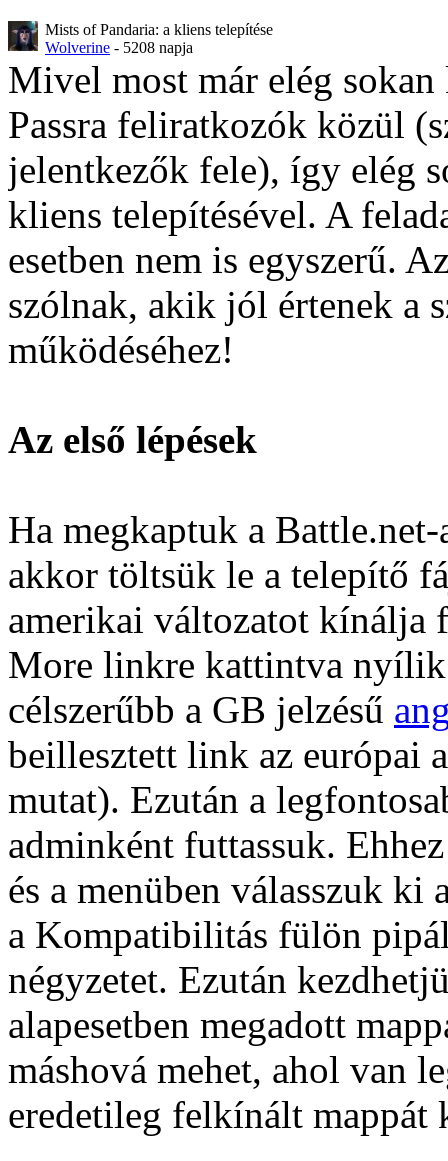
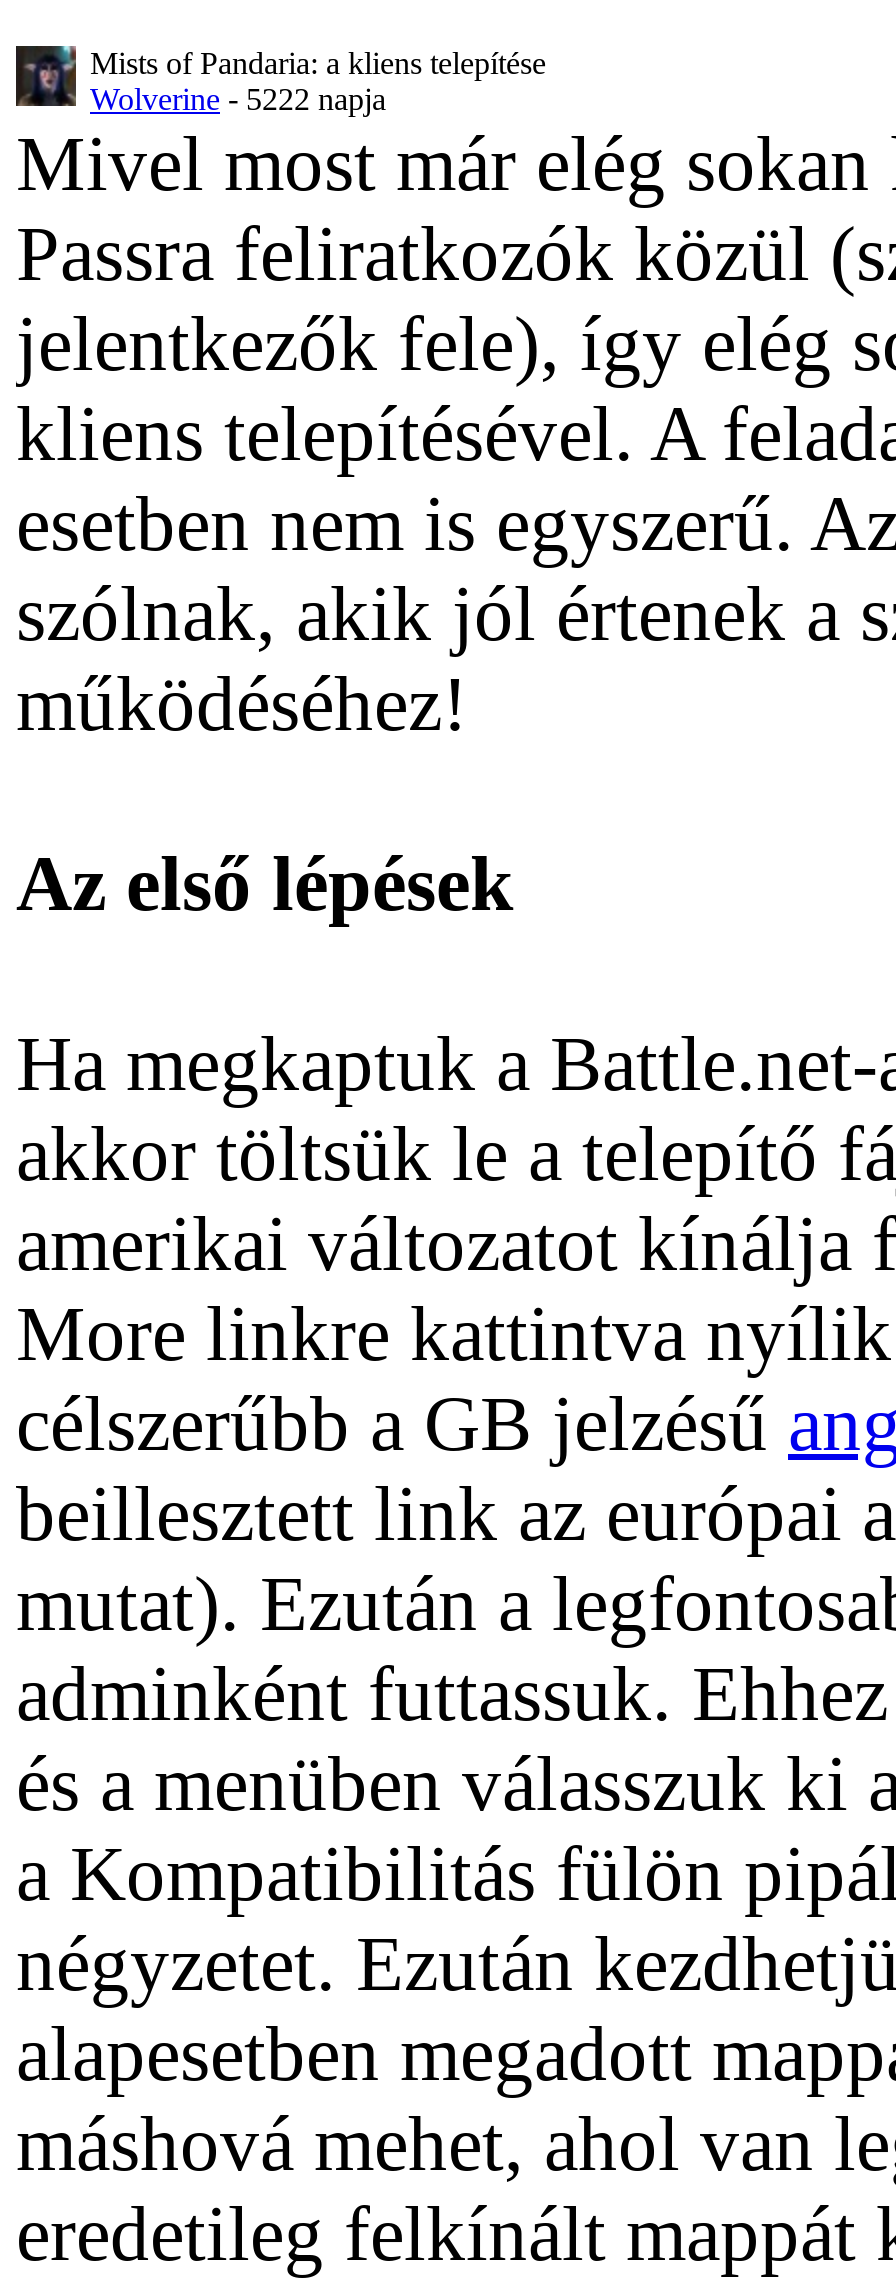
- Wolverine - 5208 napja
+ Wolverine - 5222 napja
